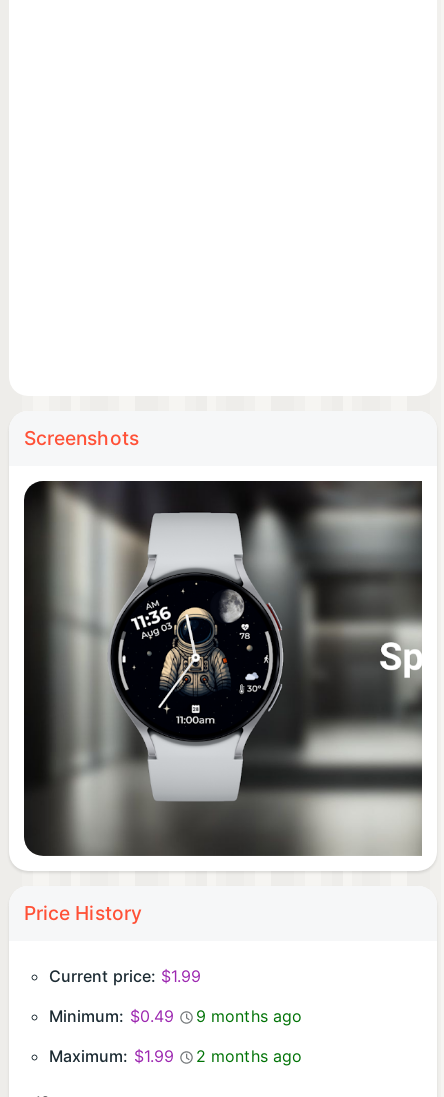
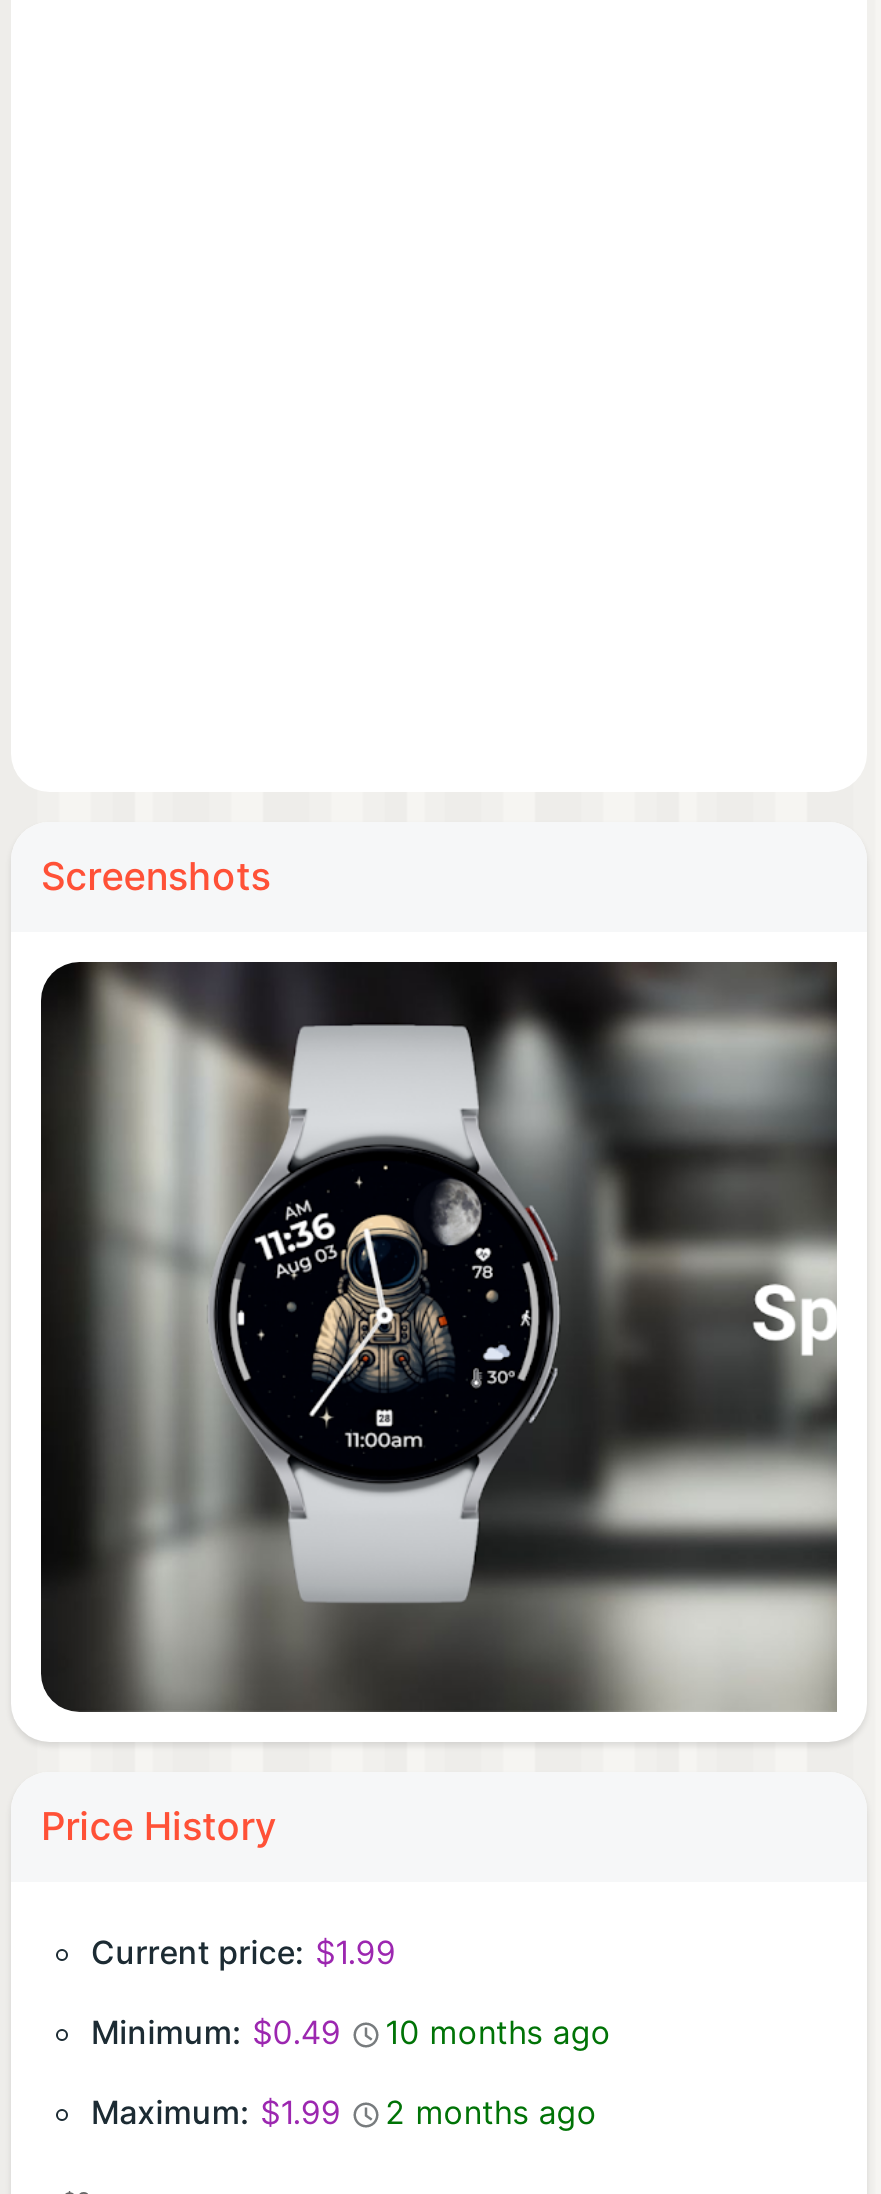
- Minimum: $0.49 9 months ago
+ Minimum: $0.49 10 months ago
